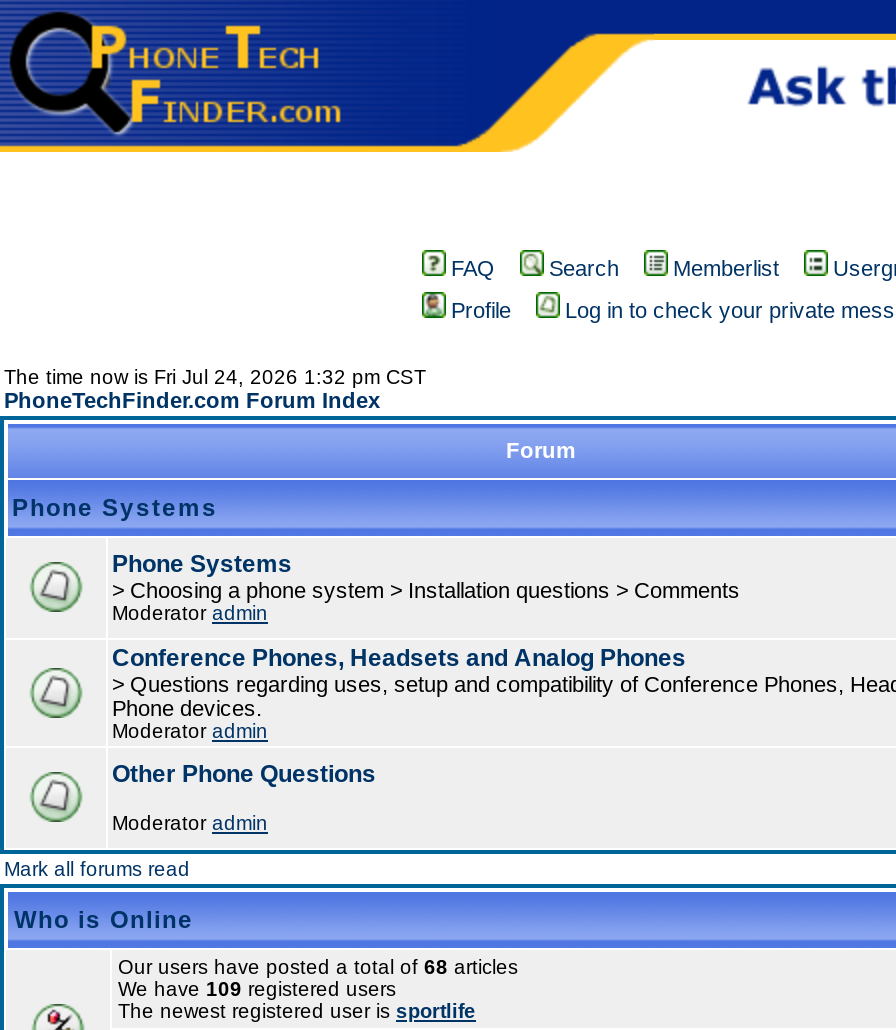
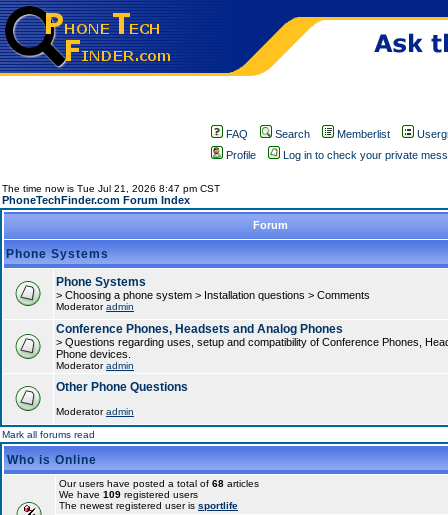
- The time now is Fri Jul 24, 2026 1:32 pm CST
+ The time now is Tue Jul 21, 2026 8:47 pm CST
